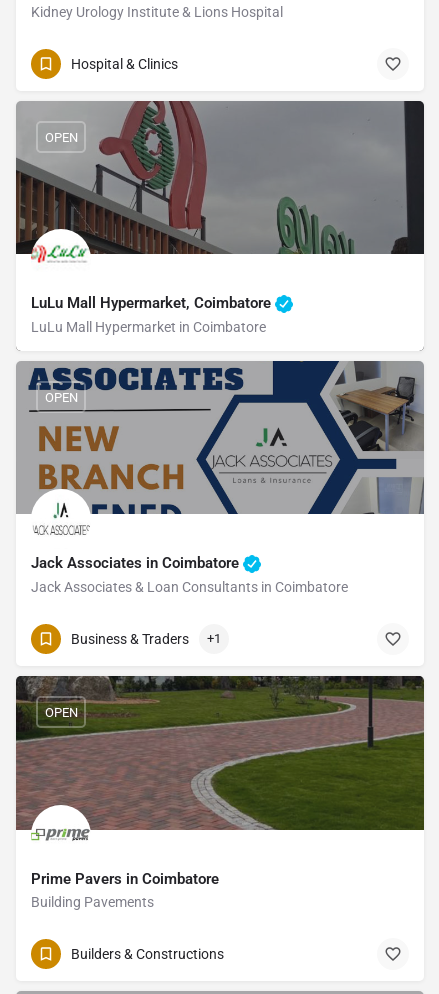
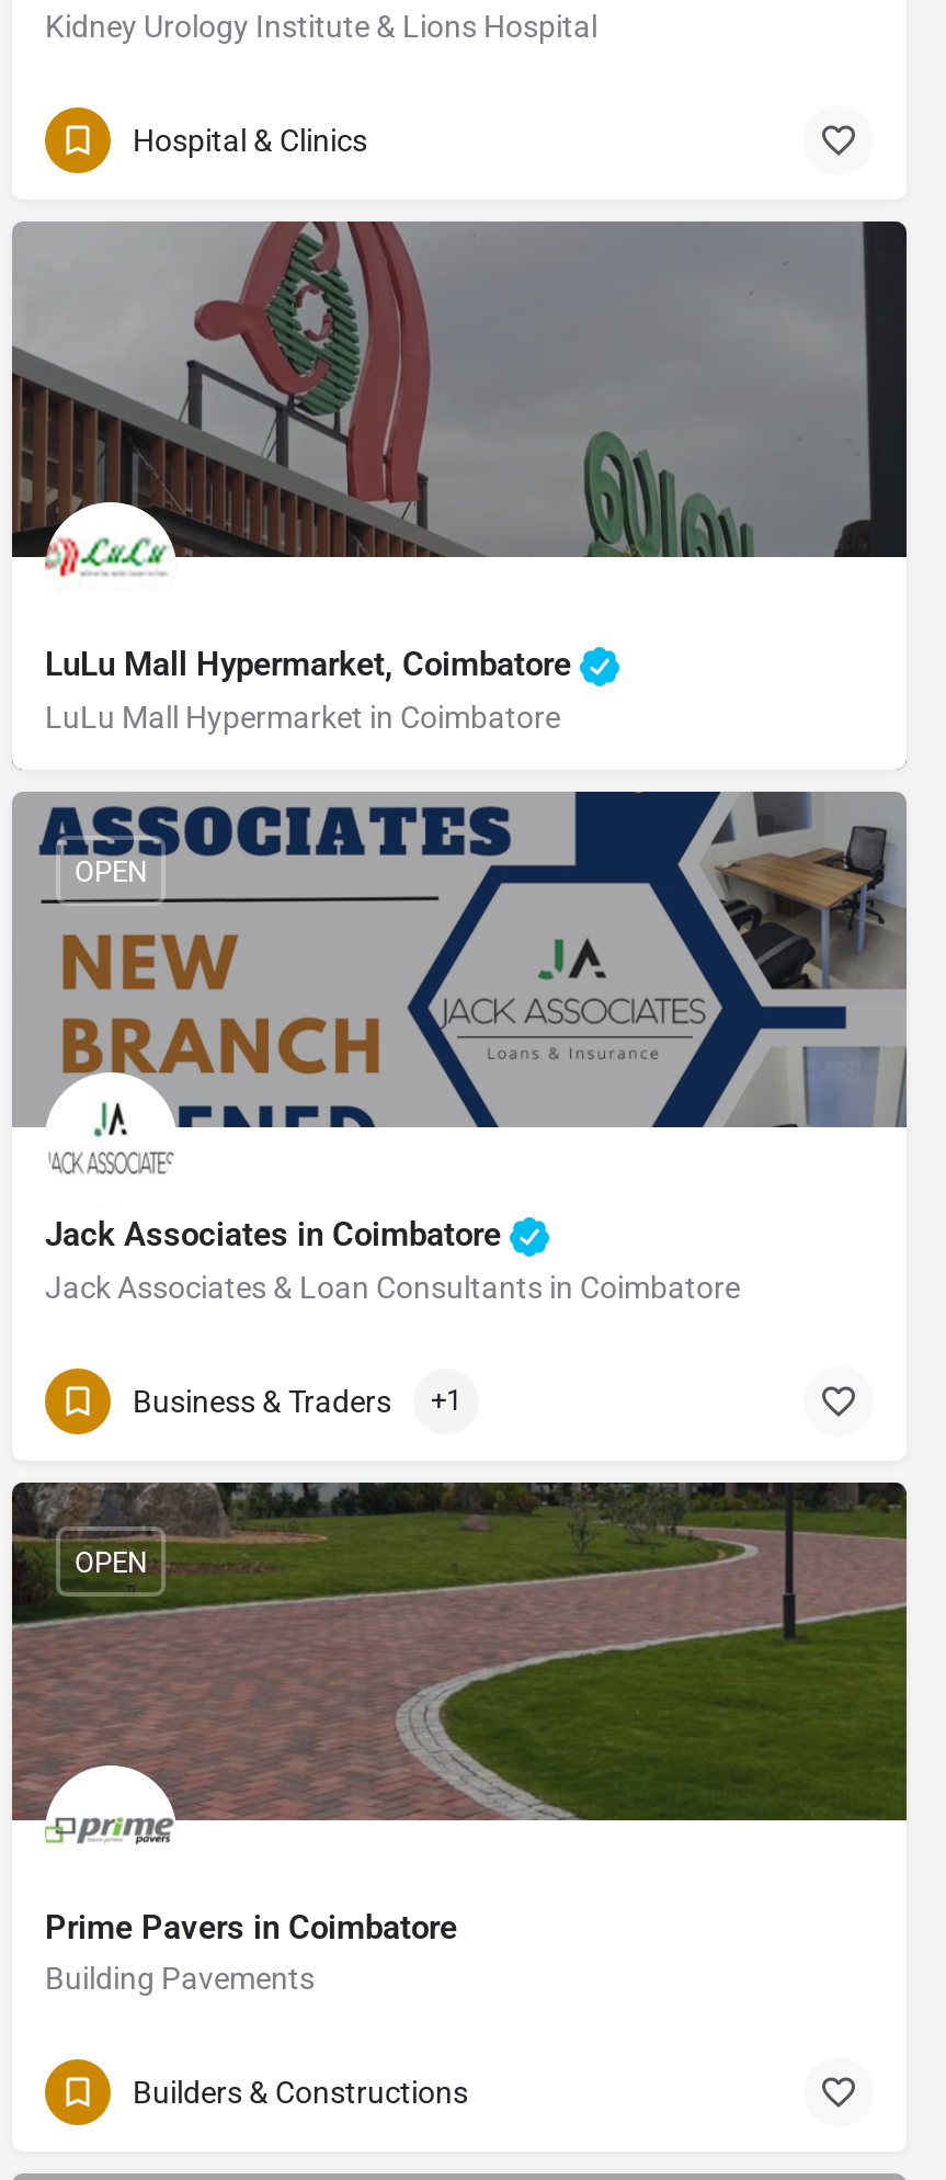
- OPEN
